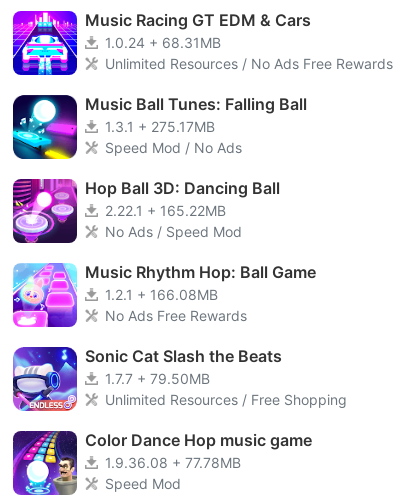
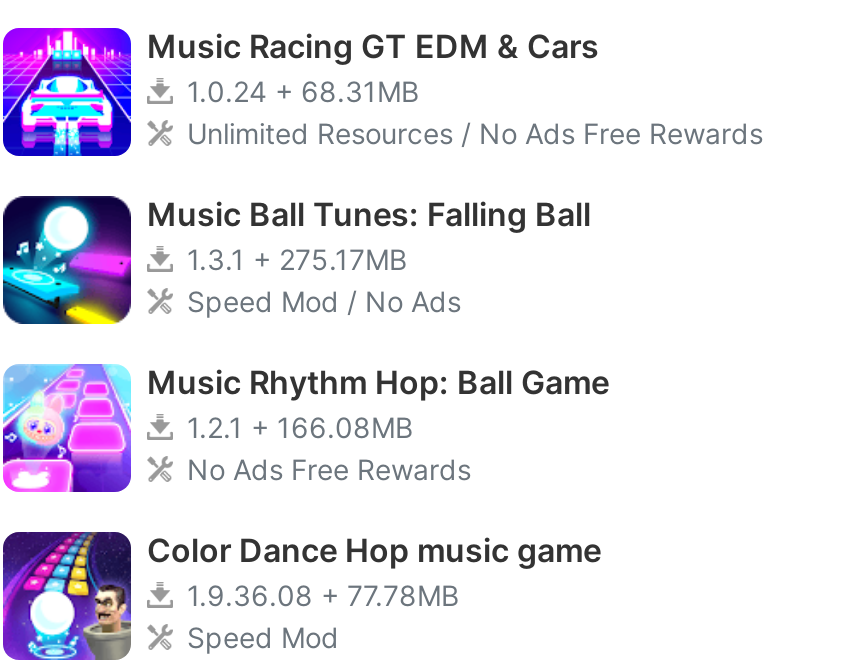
- [image]
- Hop Ball 3D: Dancing Ball
- 2.22.1 + 165.22MB
- No Ads / Speed Mod

- [image]
- Sonic Cat Slash the Beats
- 1.7.7 + 79.50MB
- Unlimited Resources / Free Shopping
